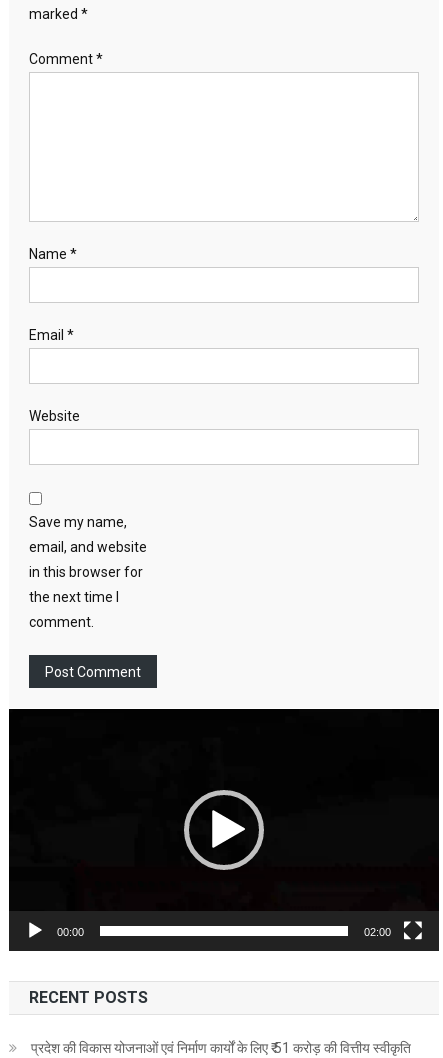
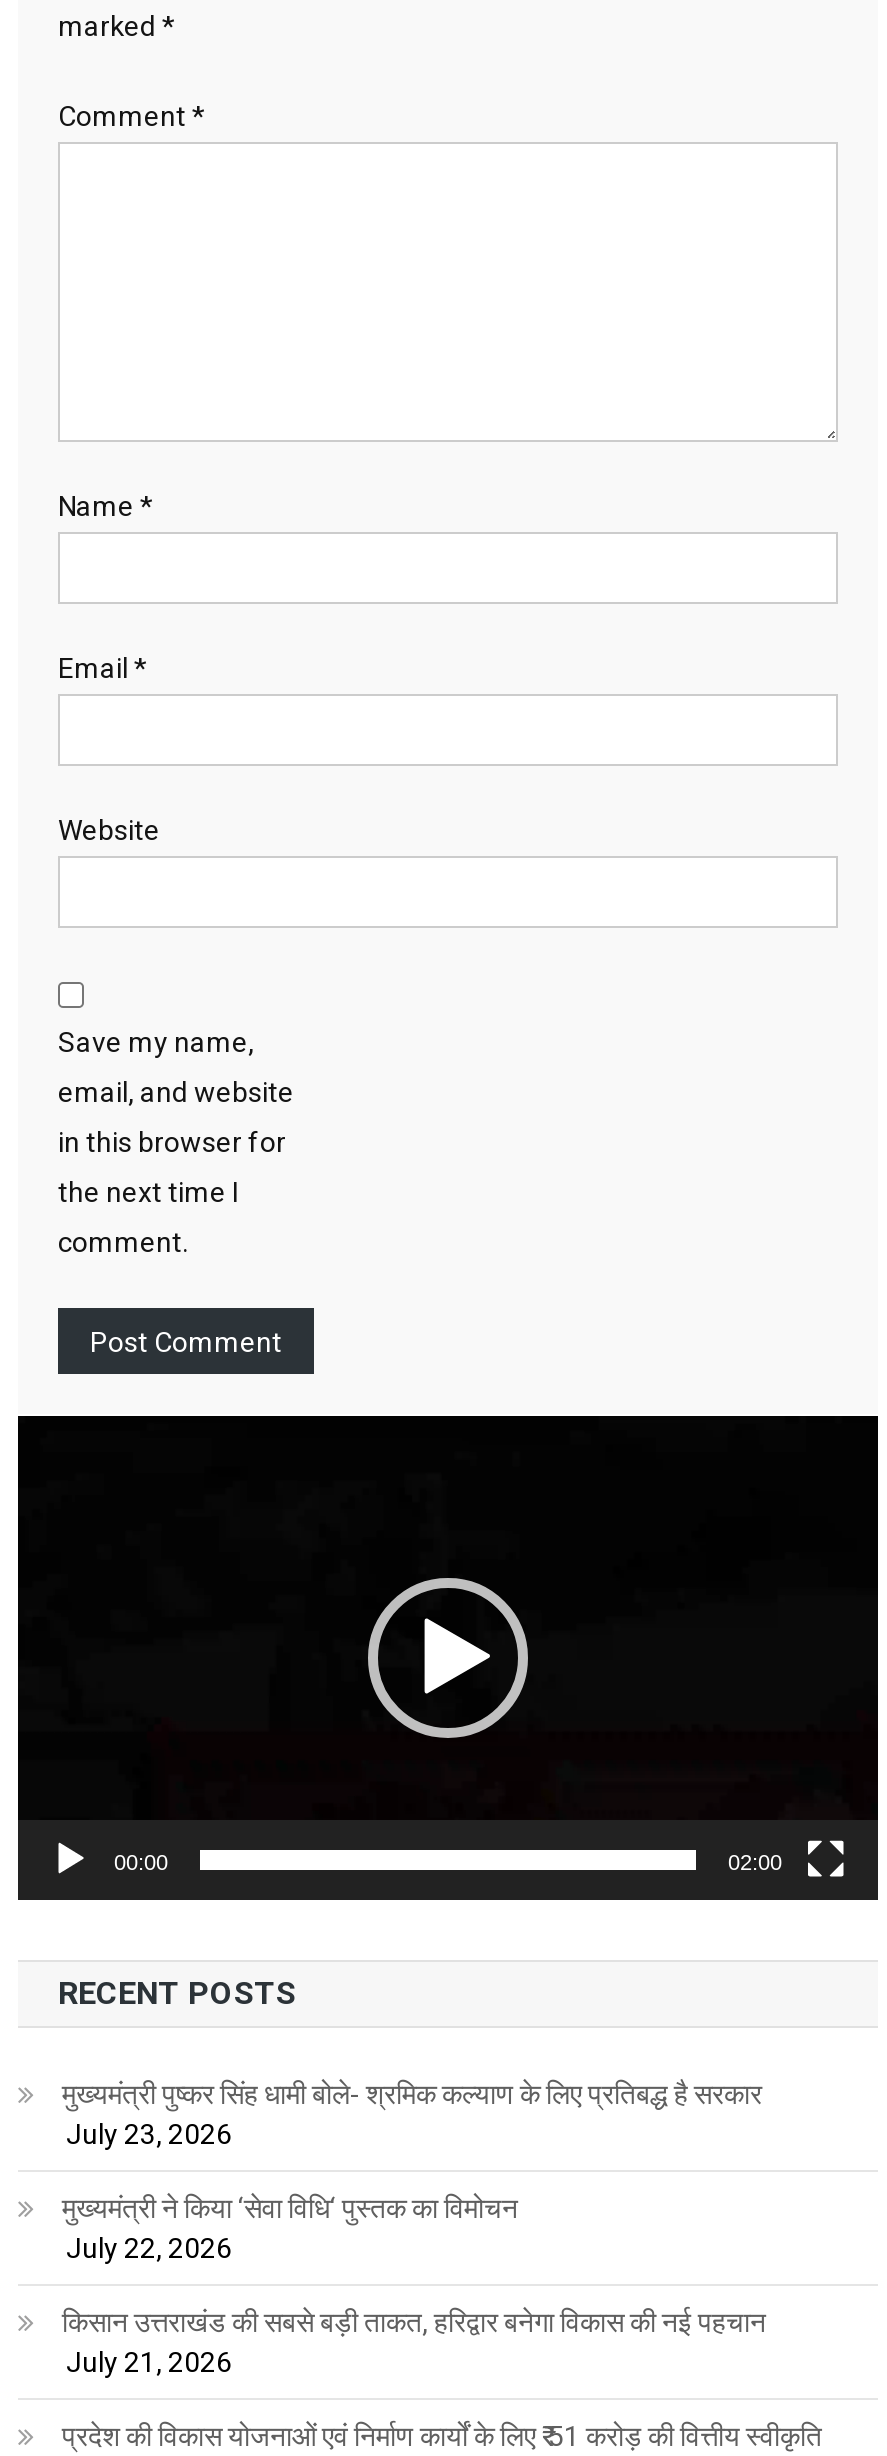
+ मुख्यमंत्री पुष्कर सिंह धामी बोले- श्रमिक कल्याण के लिए प्रतिबद्ध है सरकार
+ July 23, 2026
+ मुख्यमंत्री ने किया ‘सेवा विधि‘ पुस्तक का विमोचन
+ July 22, 2026
+ किसान उत्तराखंड की सबसे बड़ी ताकत, हरिद्वार बनेगा विकास की नई पहचान
+ July 21, 2026
